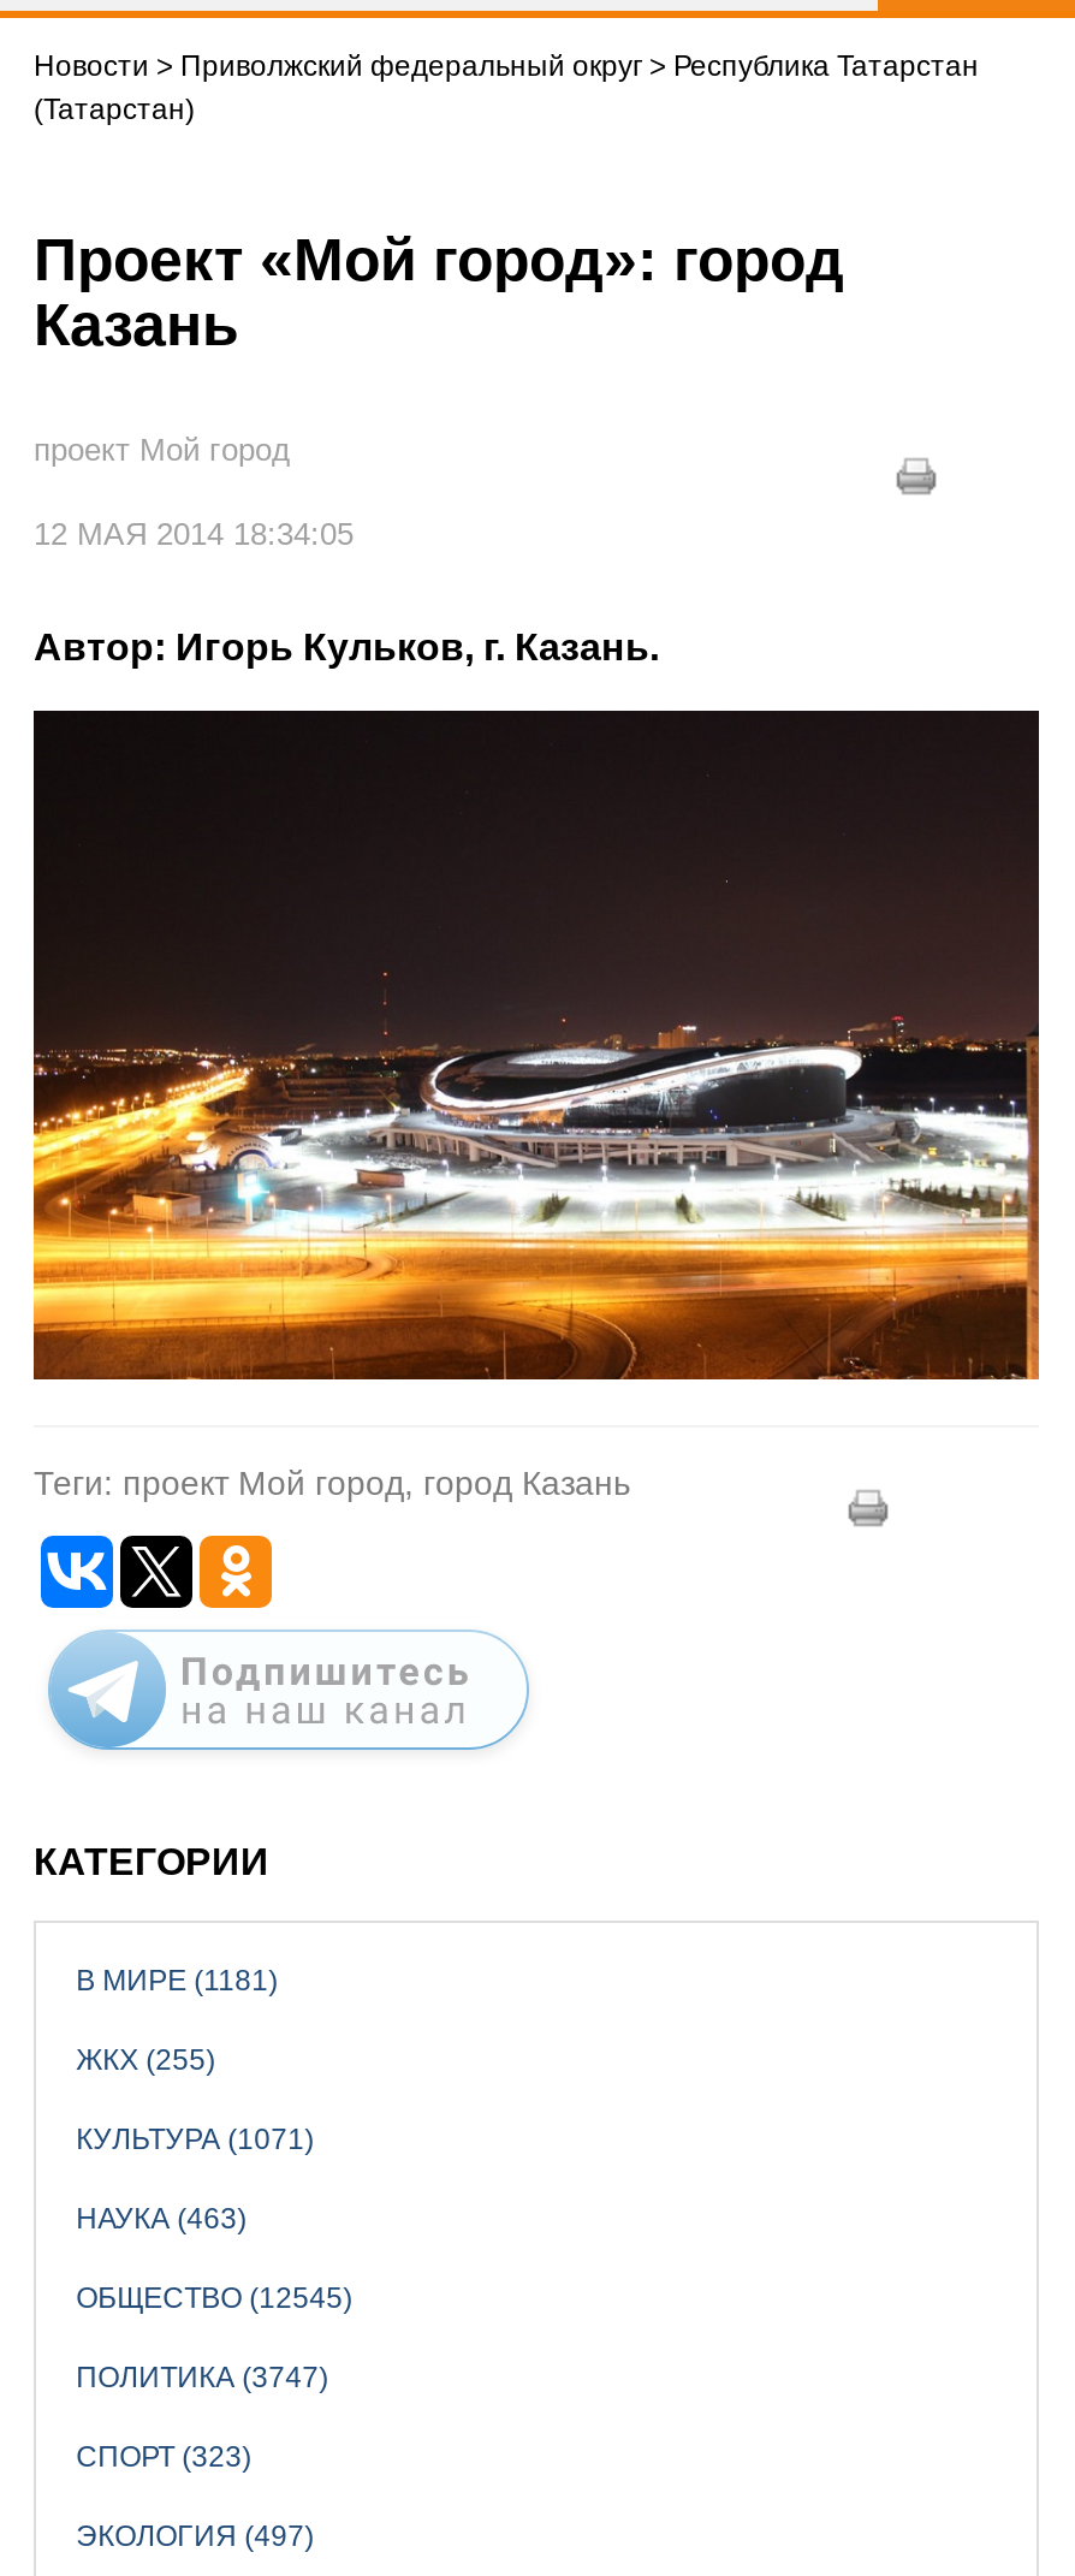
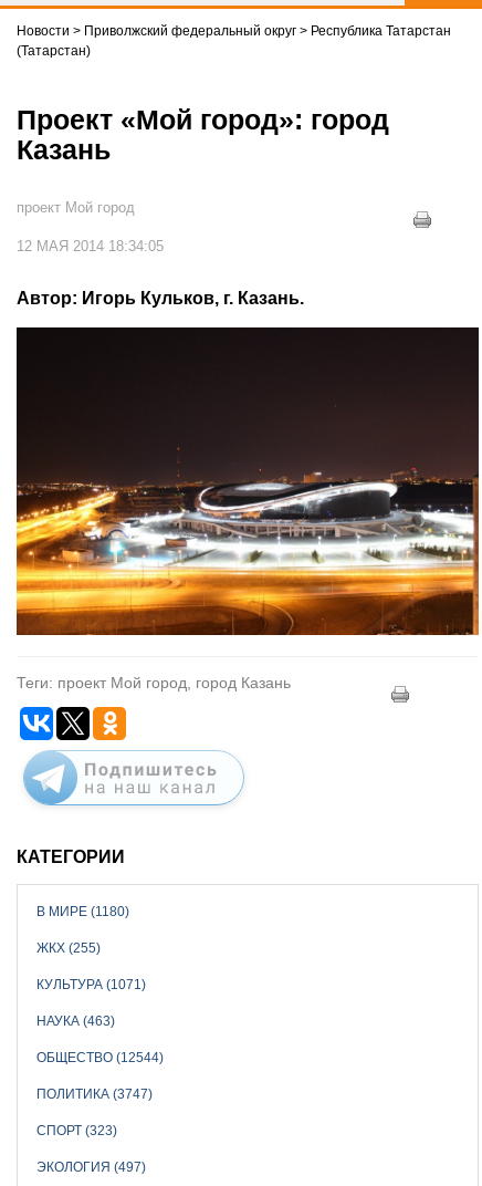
- В МИРЕ (1181)
+ В МИРЕ (1180)

- ОБЩЕСТВО (12545)
+ ОБЩЕСТВО (12544)
